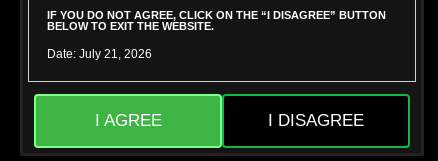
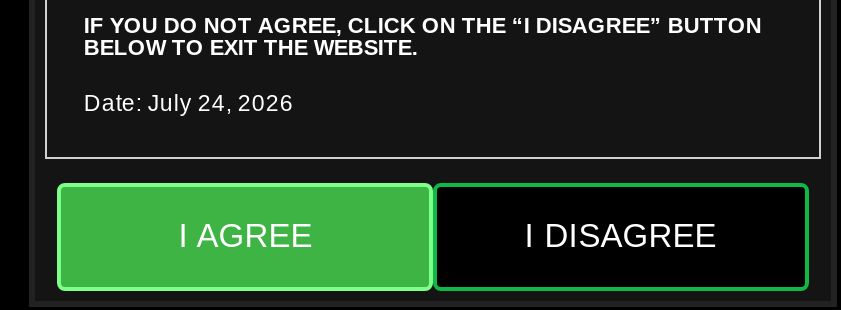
- Date: July 21, 2026
+ Date: July 24, 2026
